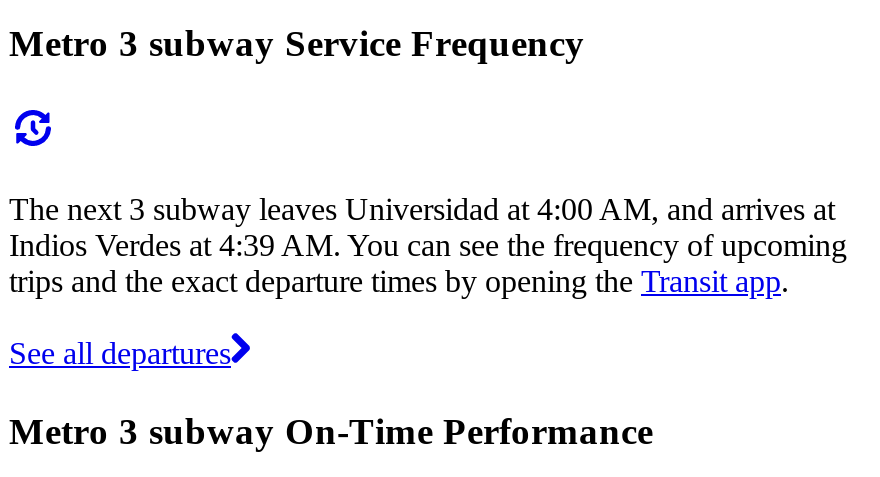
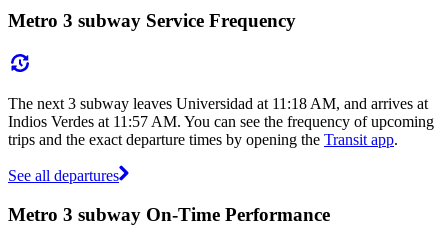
- The next 3 subway leaves Universidad at 4:00 AM, and arrives at
+ The next 3 subway leaves Universidad at 11:18 AM, and arrives at

- Indios Verdes at 4:39 AM. You can see the frequency of upcoming
+ Indios Verdes at 11:57 AM. You can see the frequency of upcoming
